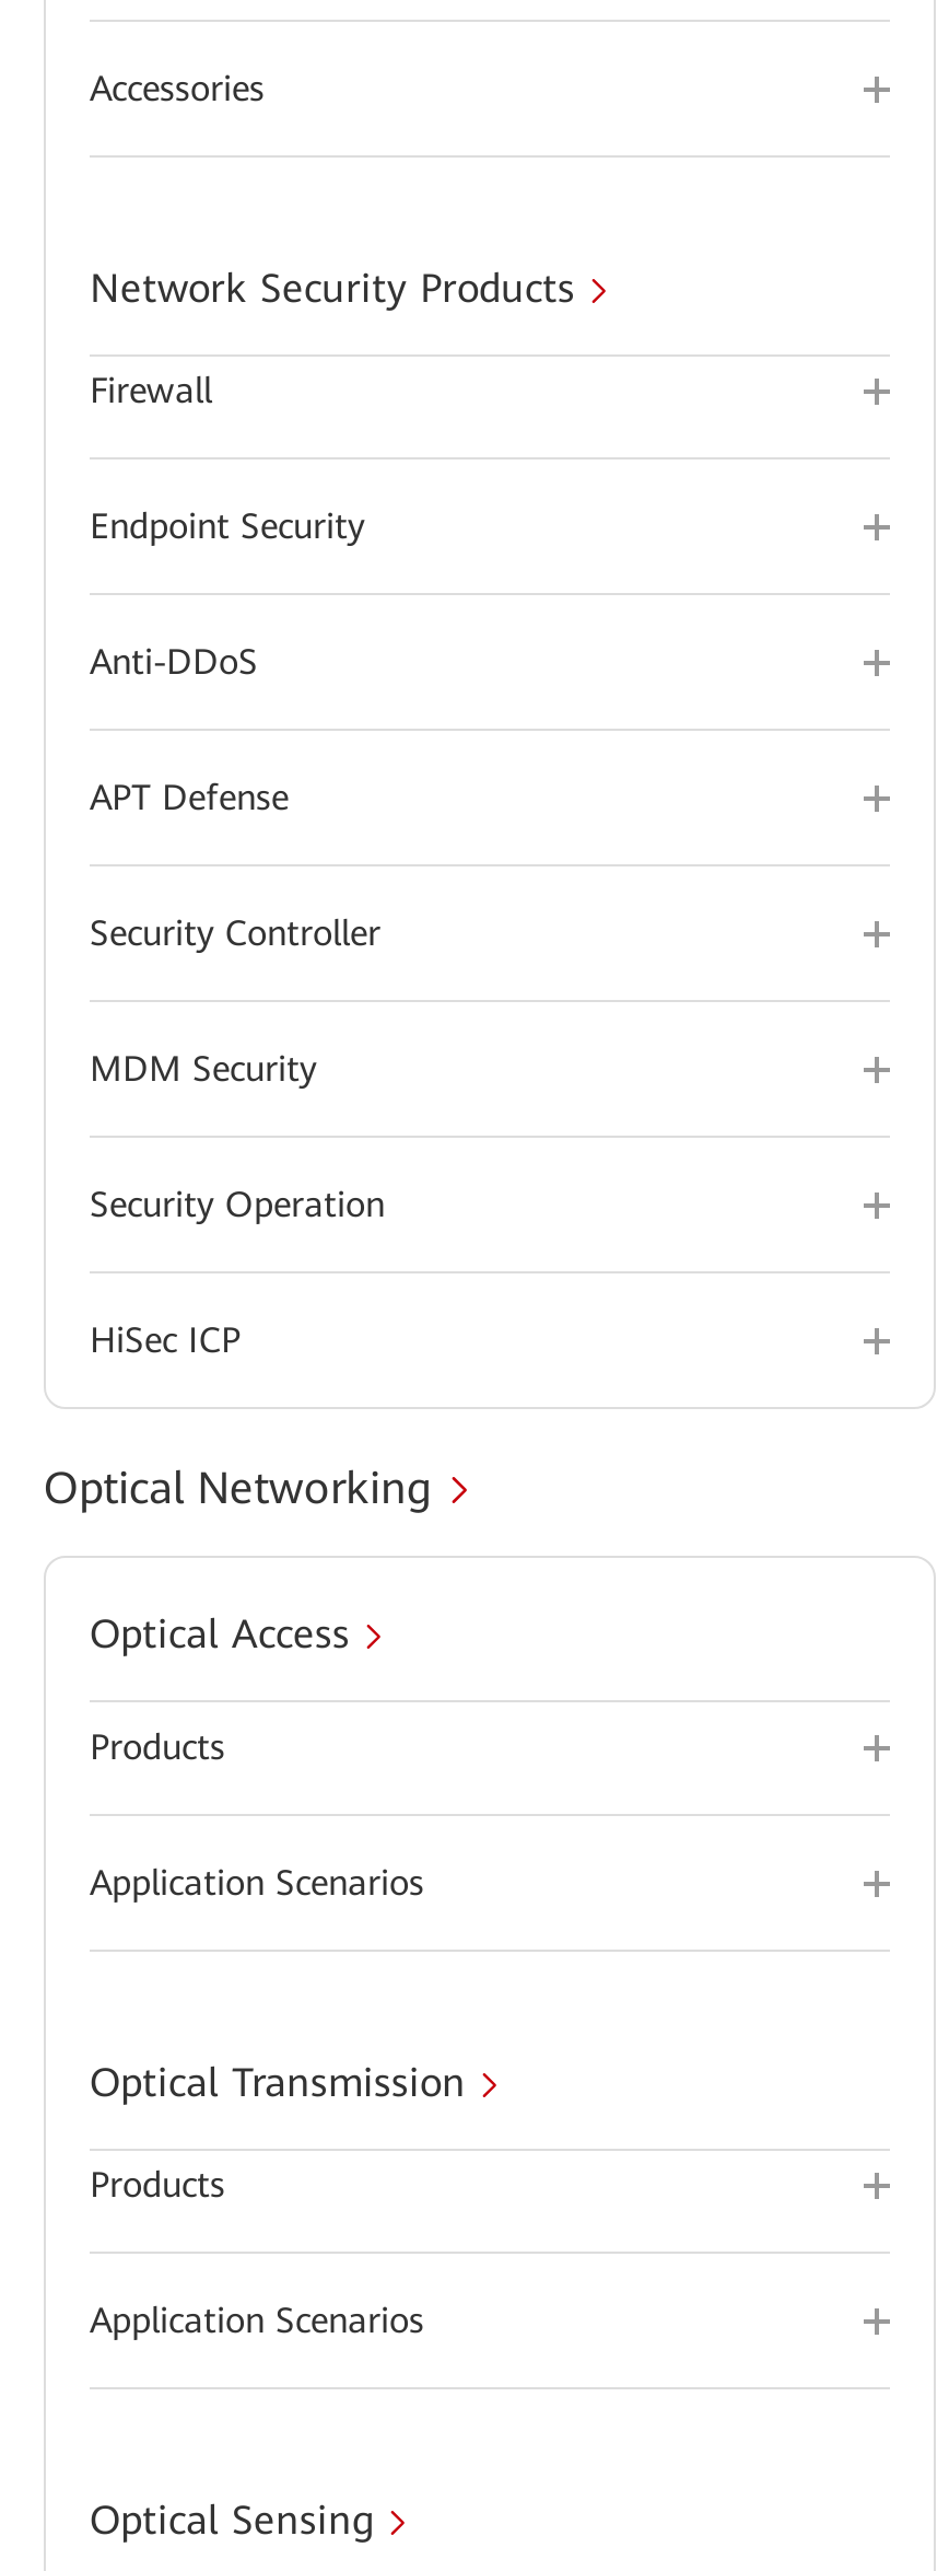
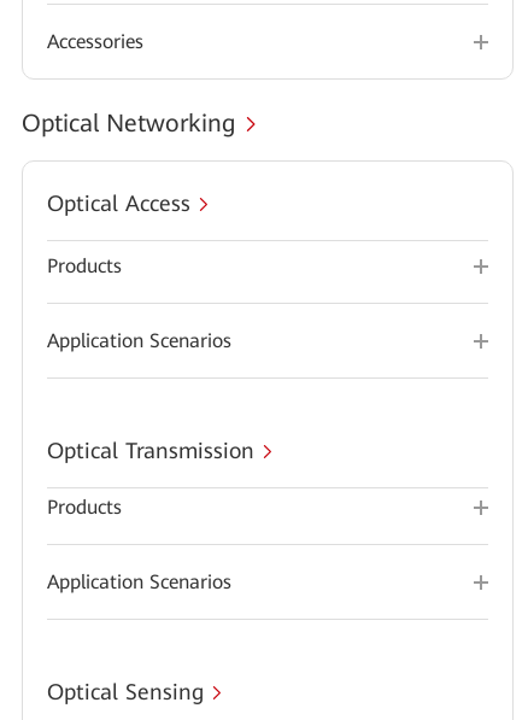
- Network Security Products
- Firewall
- Endpoint Security
- Anti-DDoS
- APT Defense
- Security Controller
- MDM Security
- Security Operation
- HiSec ICP
